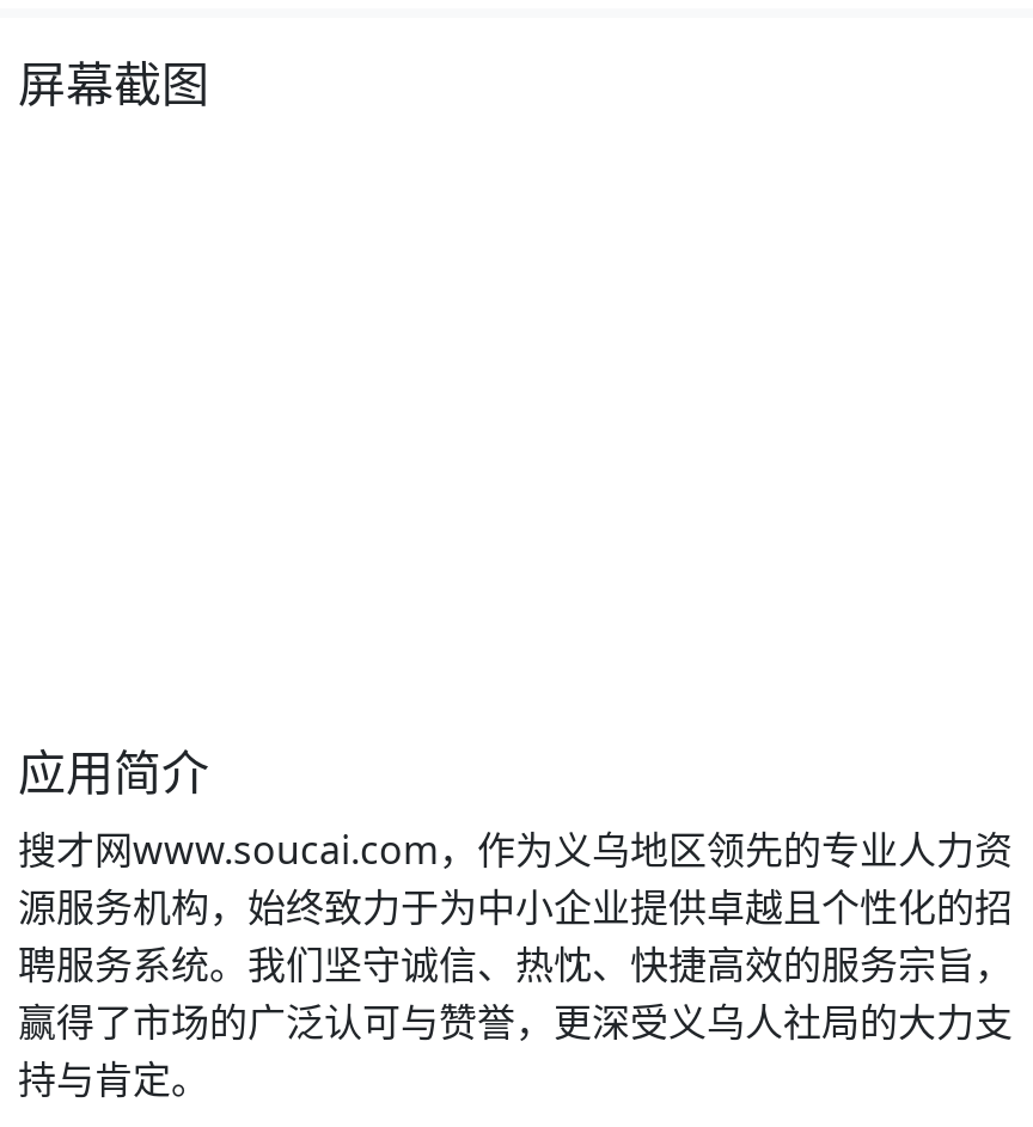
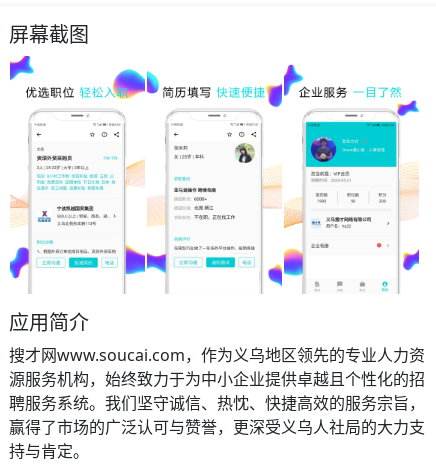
+ [image]
